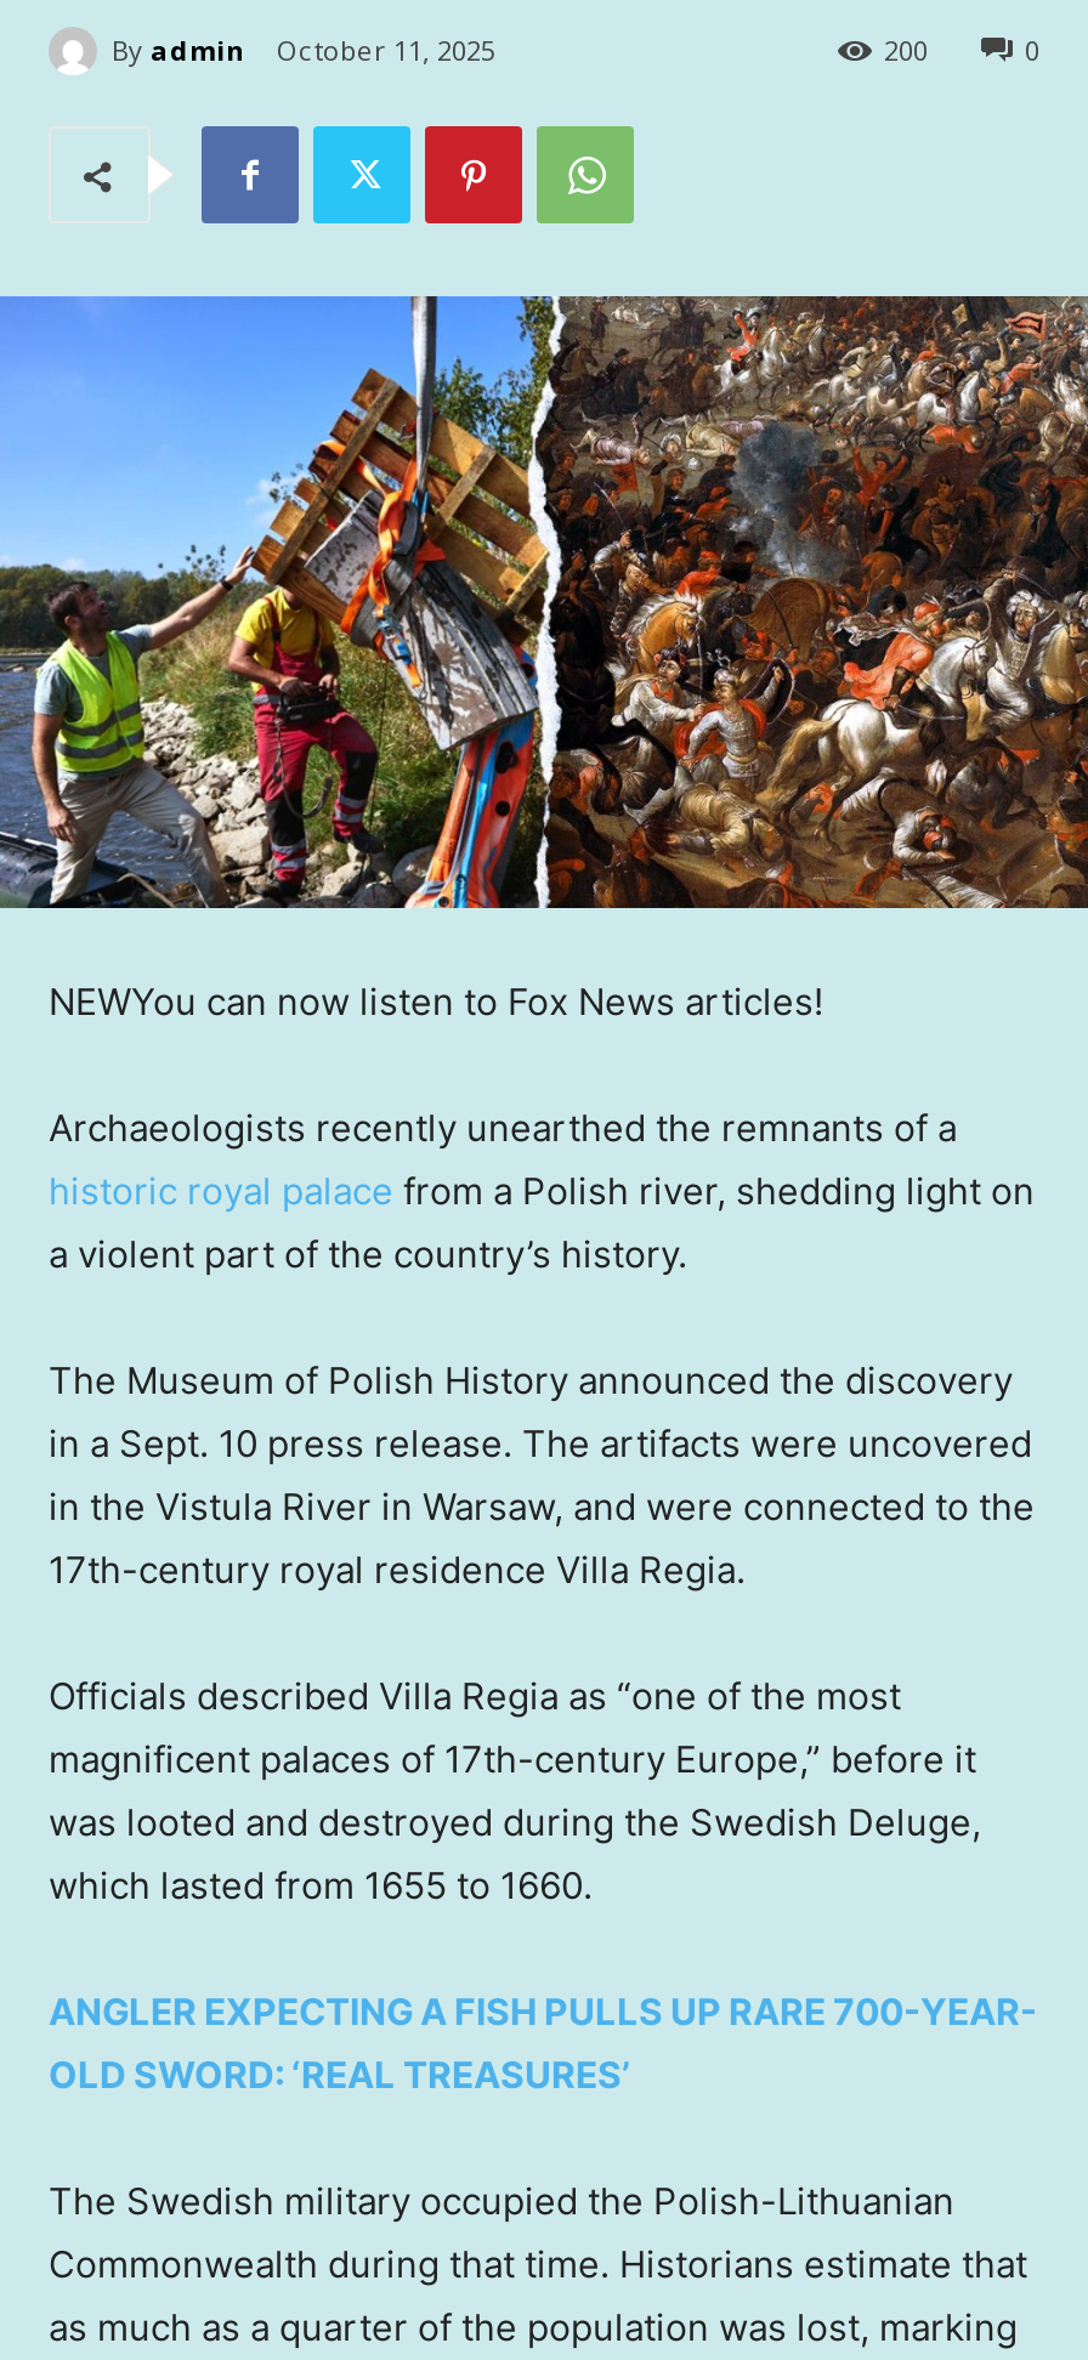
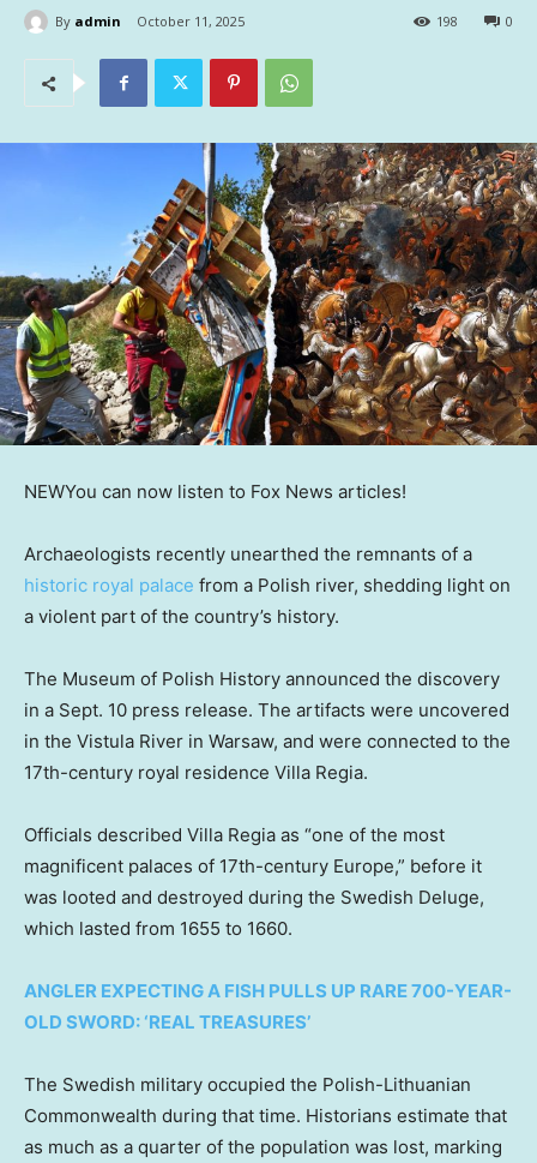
- 200
+ 198
